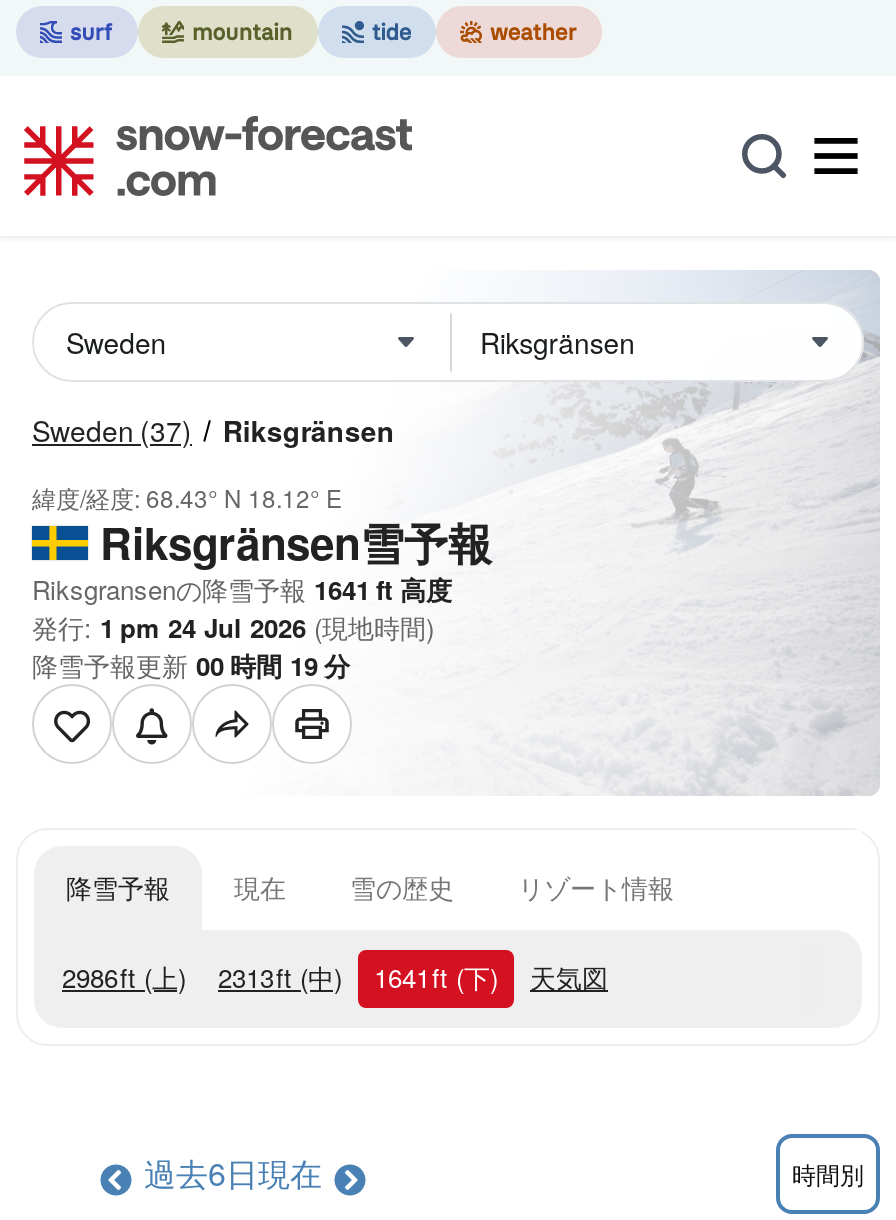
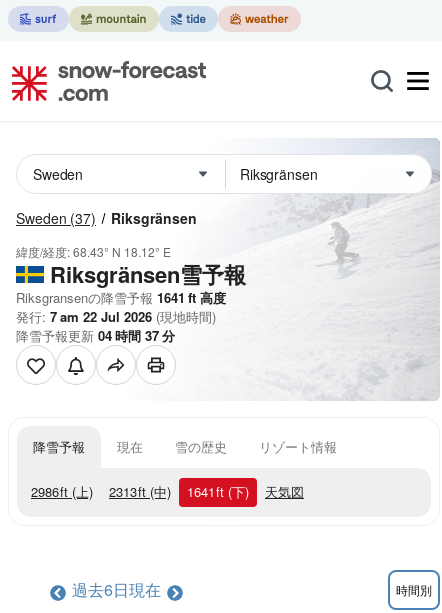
- 発行: 1 pm 24 Jul 2026 (現地時間)
+ 発行: 7 am 22 Jul 2026 (現地時間)

- 降雪予報更新00時間19分
+ 降雪予報更新04時間37分
